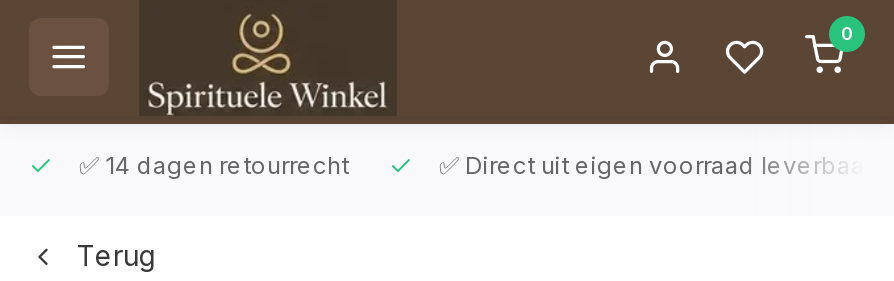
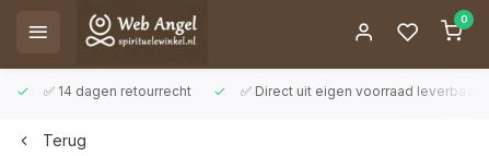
- [image]
+ [image]
